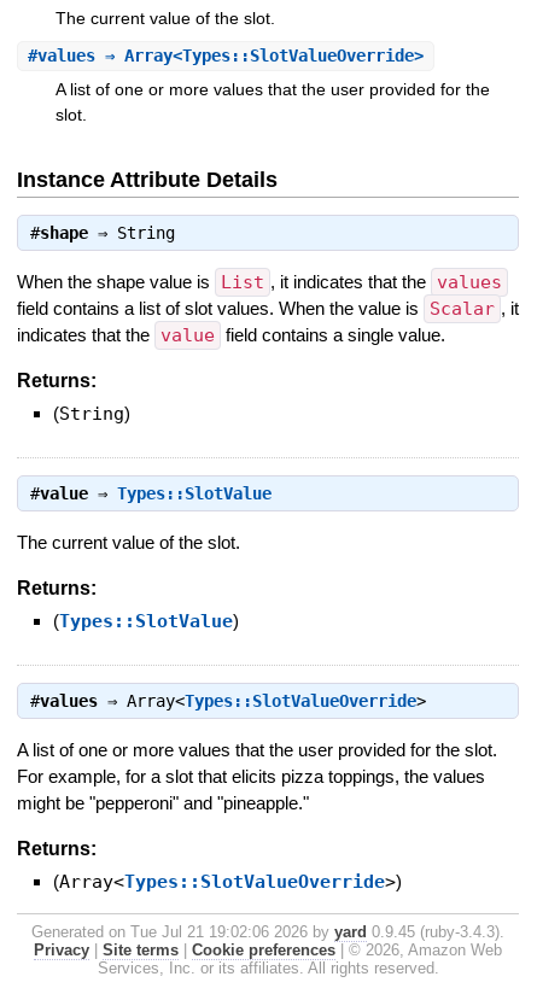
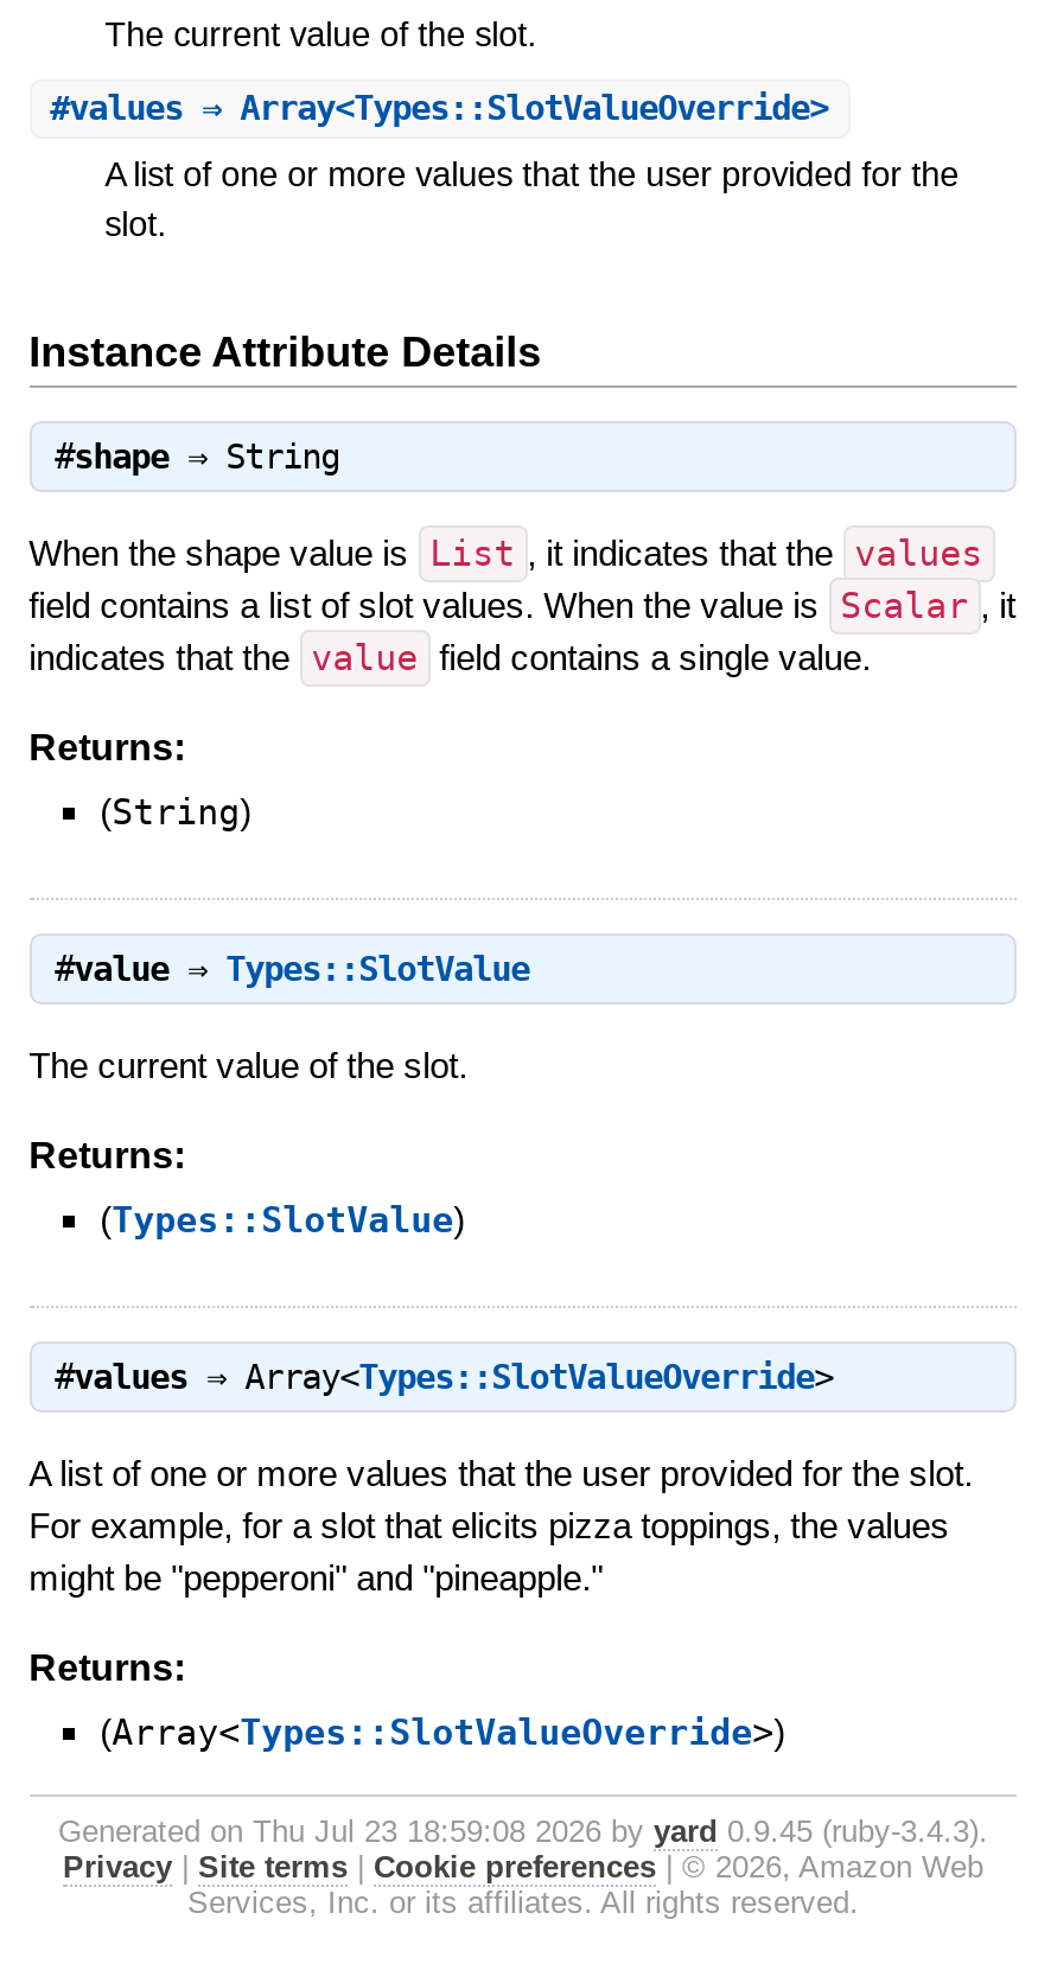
- Generated on Tue Jul 21 19:02:06 2026 by yard 0.9.45 (ruby-3.4.3).
+ Generated on Thu Jul 23 18:59:08 2026 by yard 0.9.45 (ruby-3.4.3).
